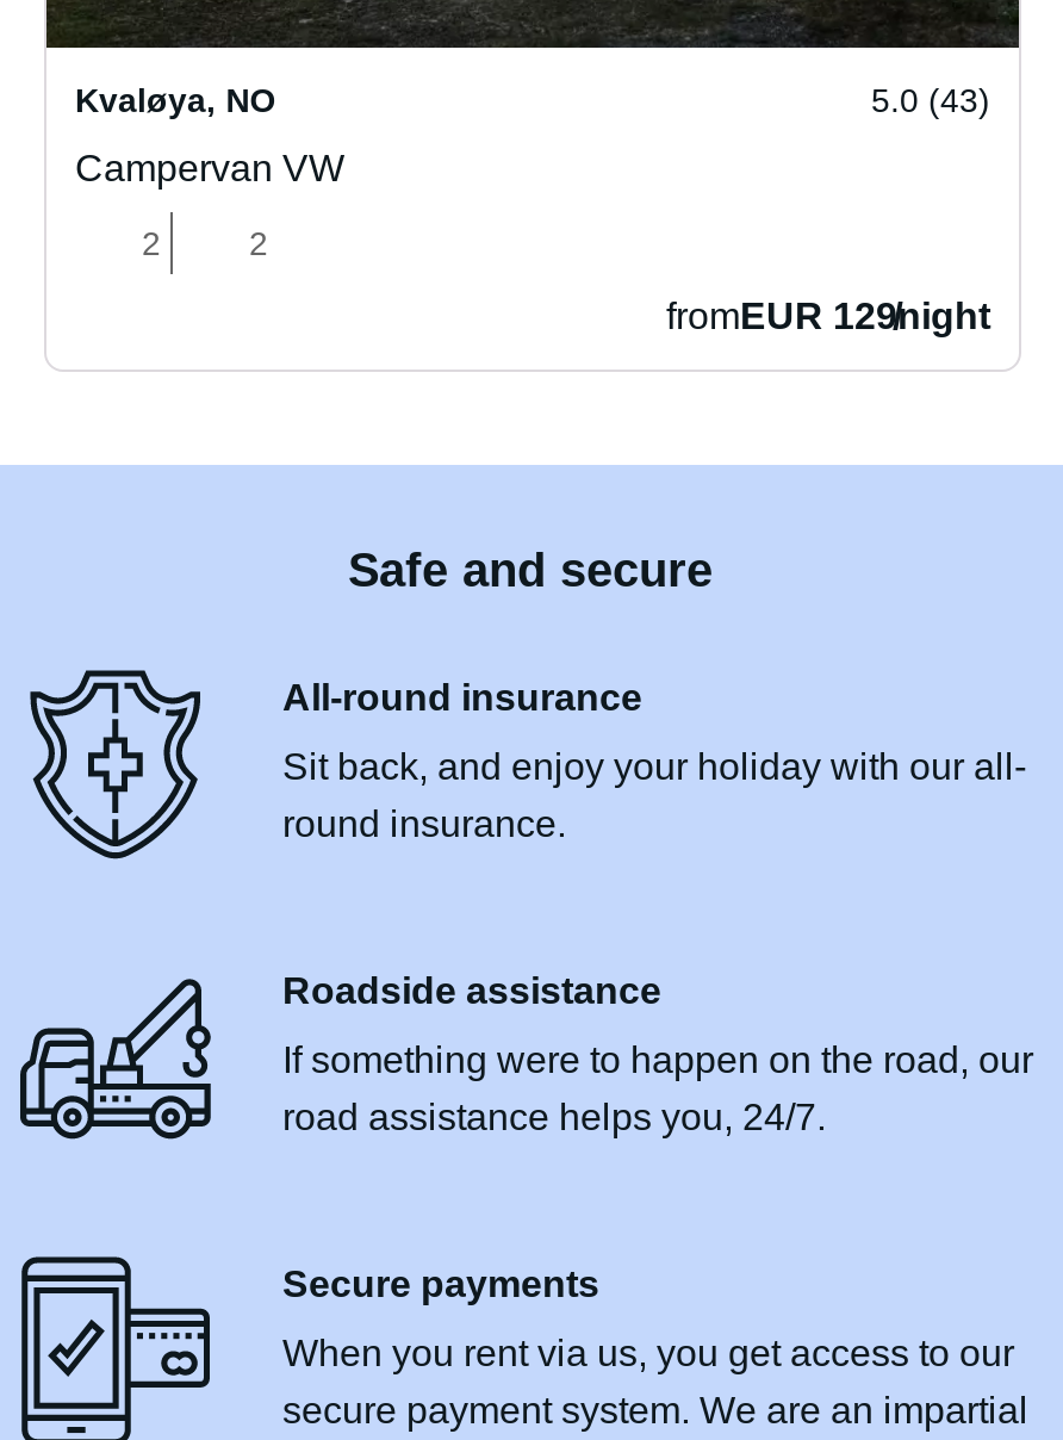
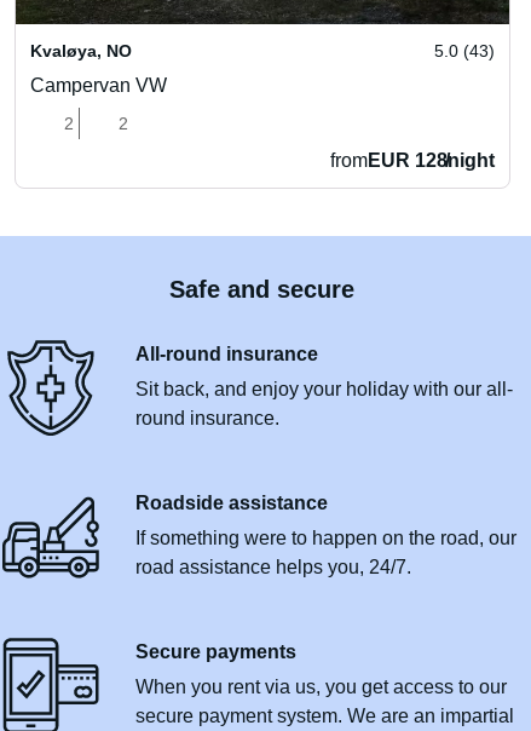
- fromEUR 129/night
+ fromEUR 128/night
